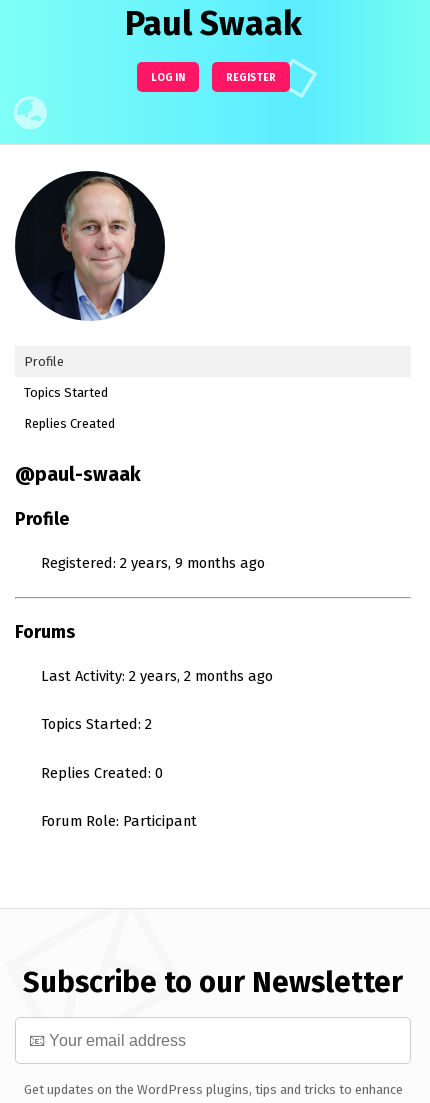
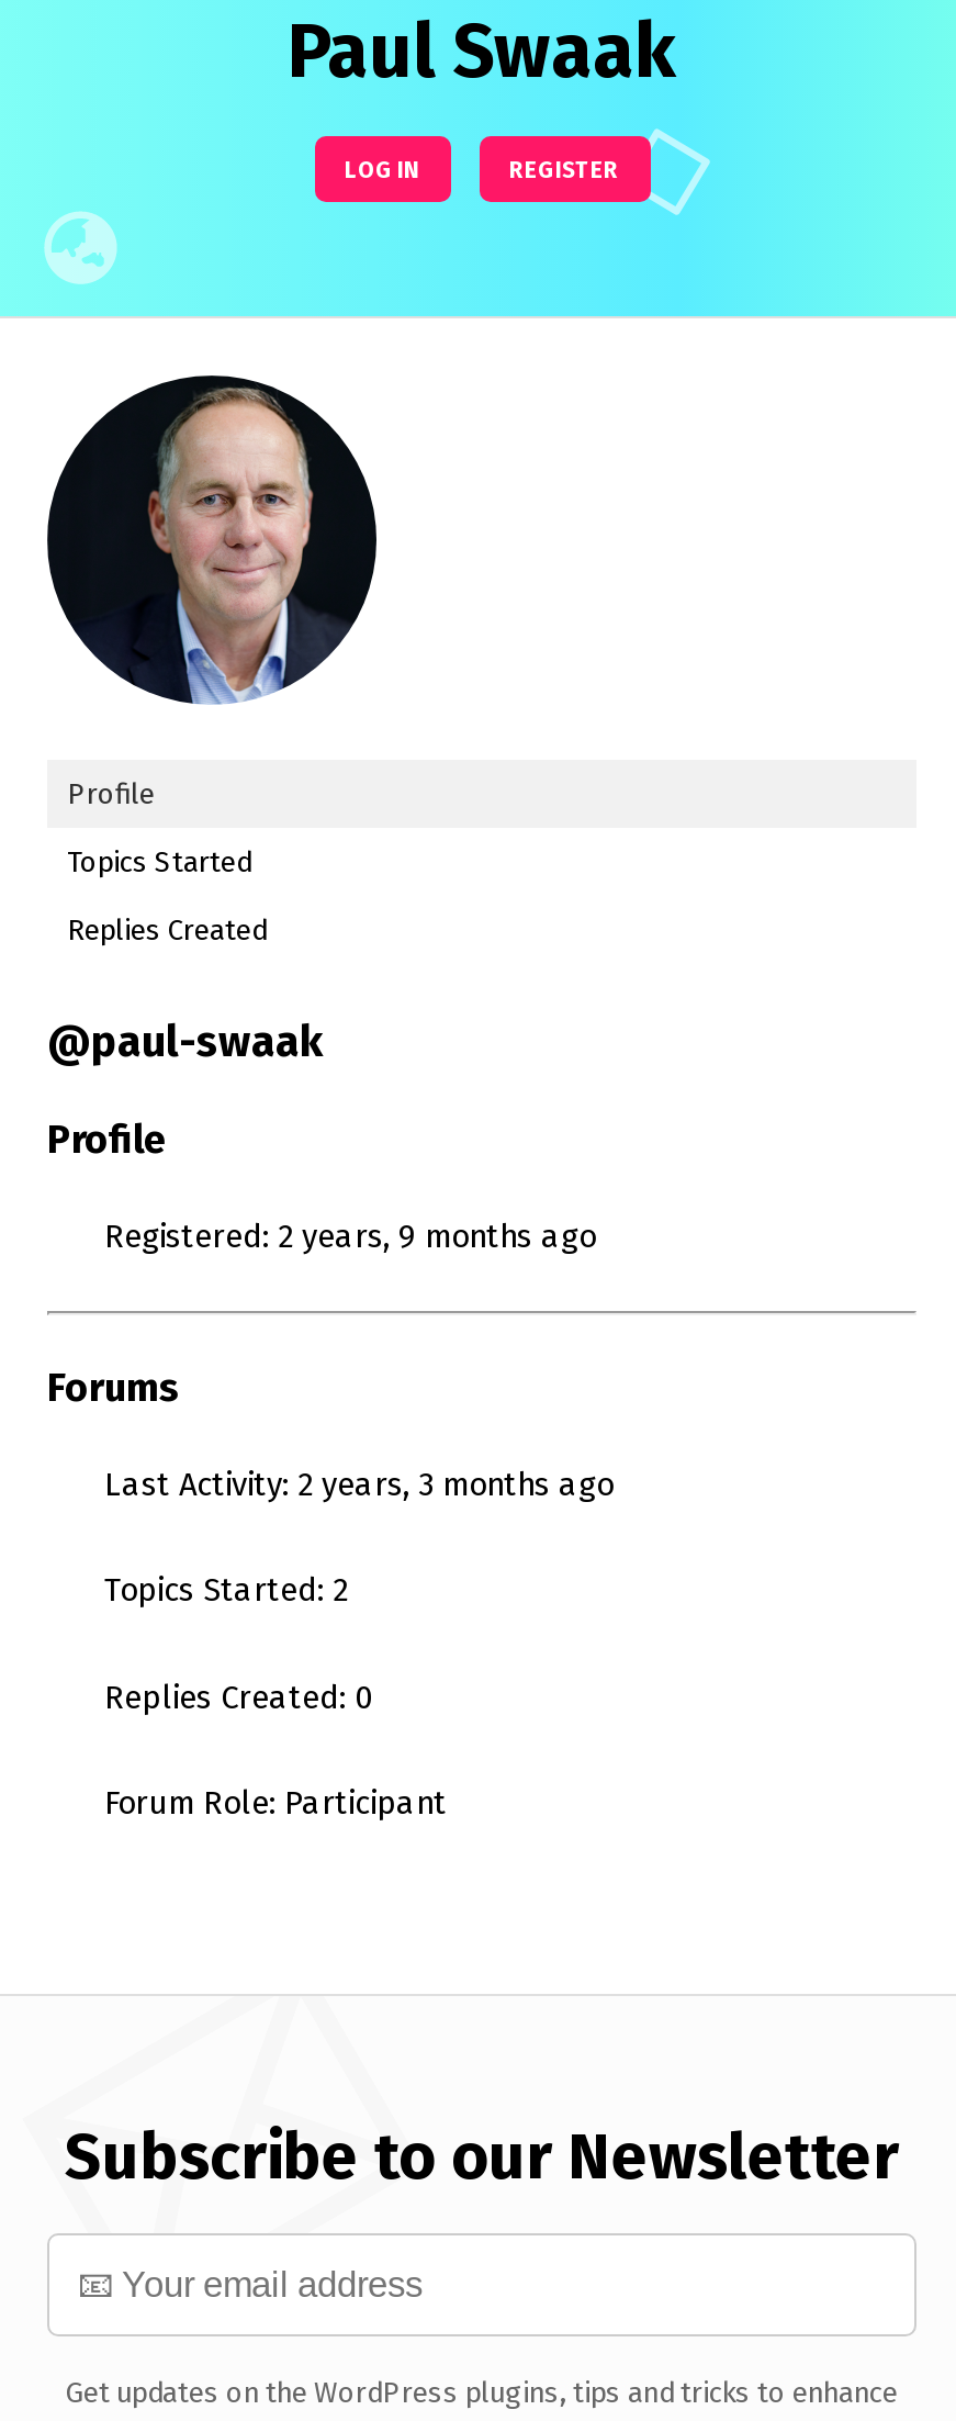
- Last Activity: 2 years, 2 months ago
+ Last Activity: 2 years, 3 months ago
